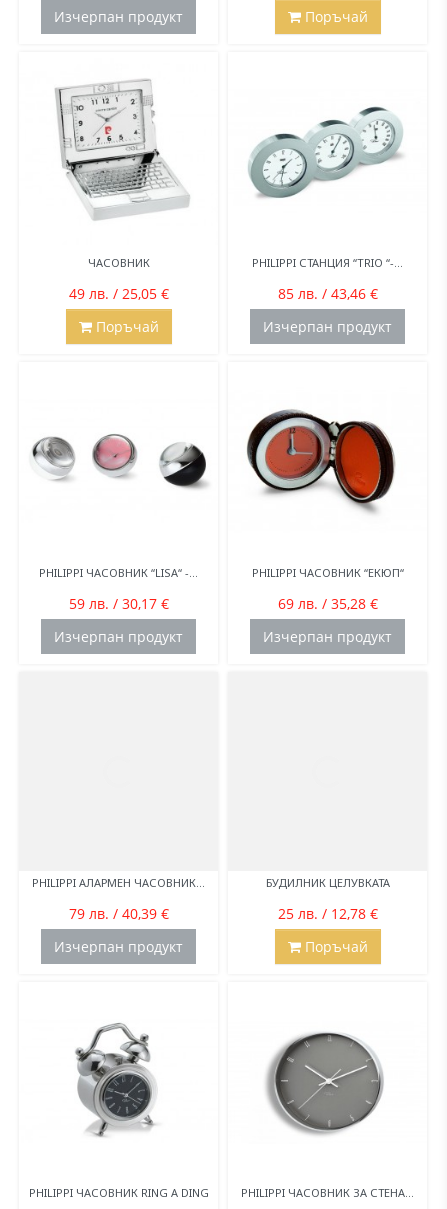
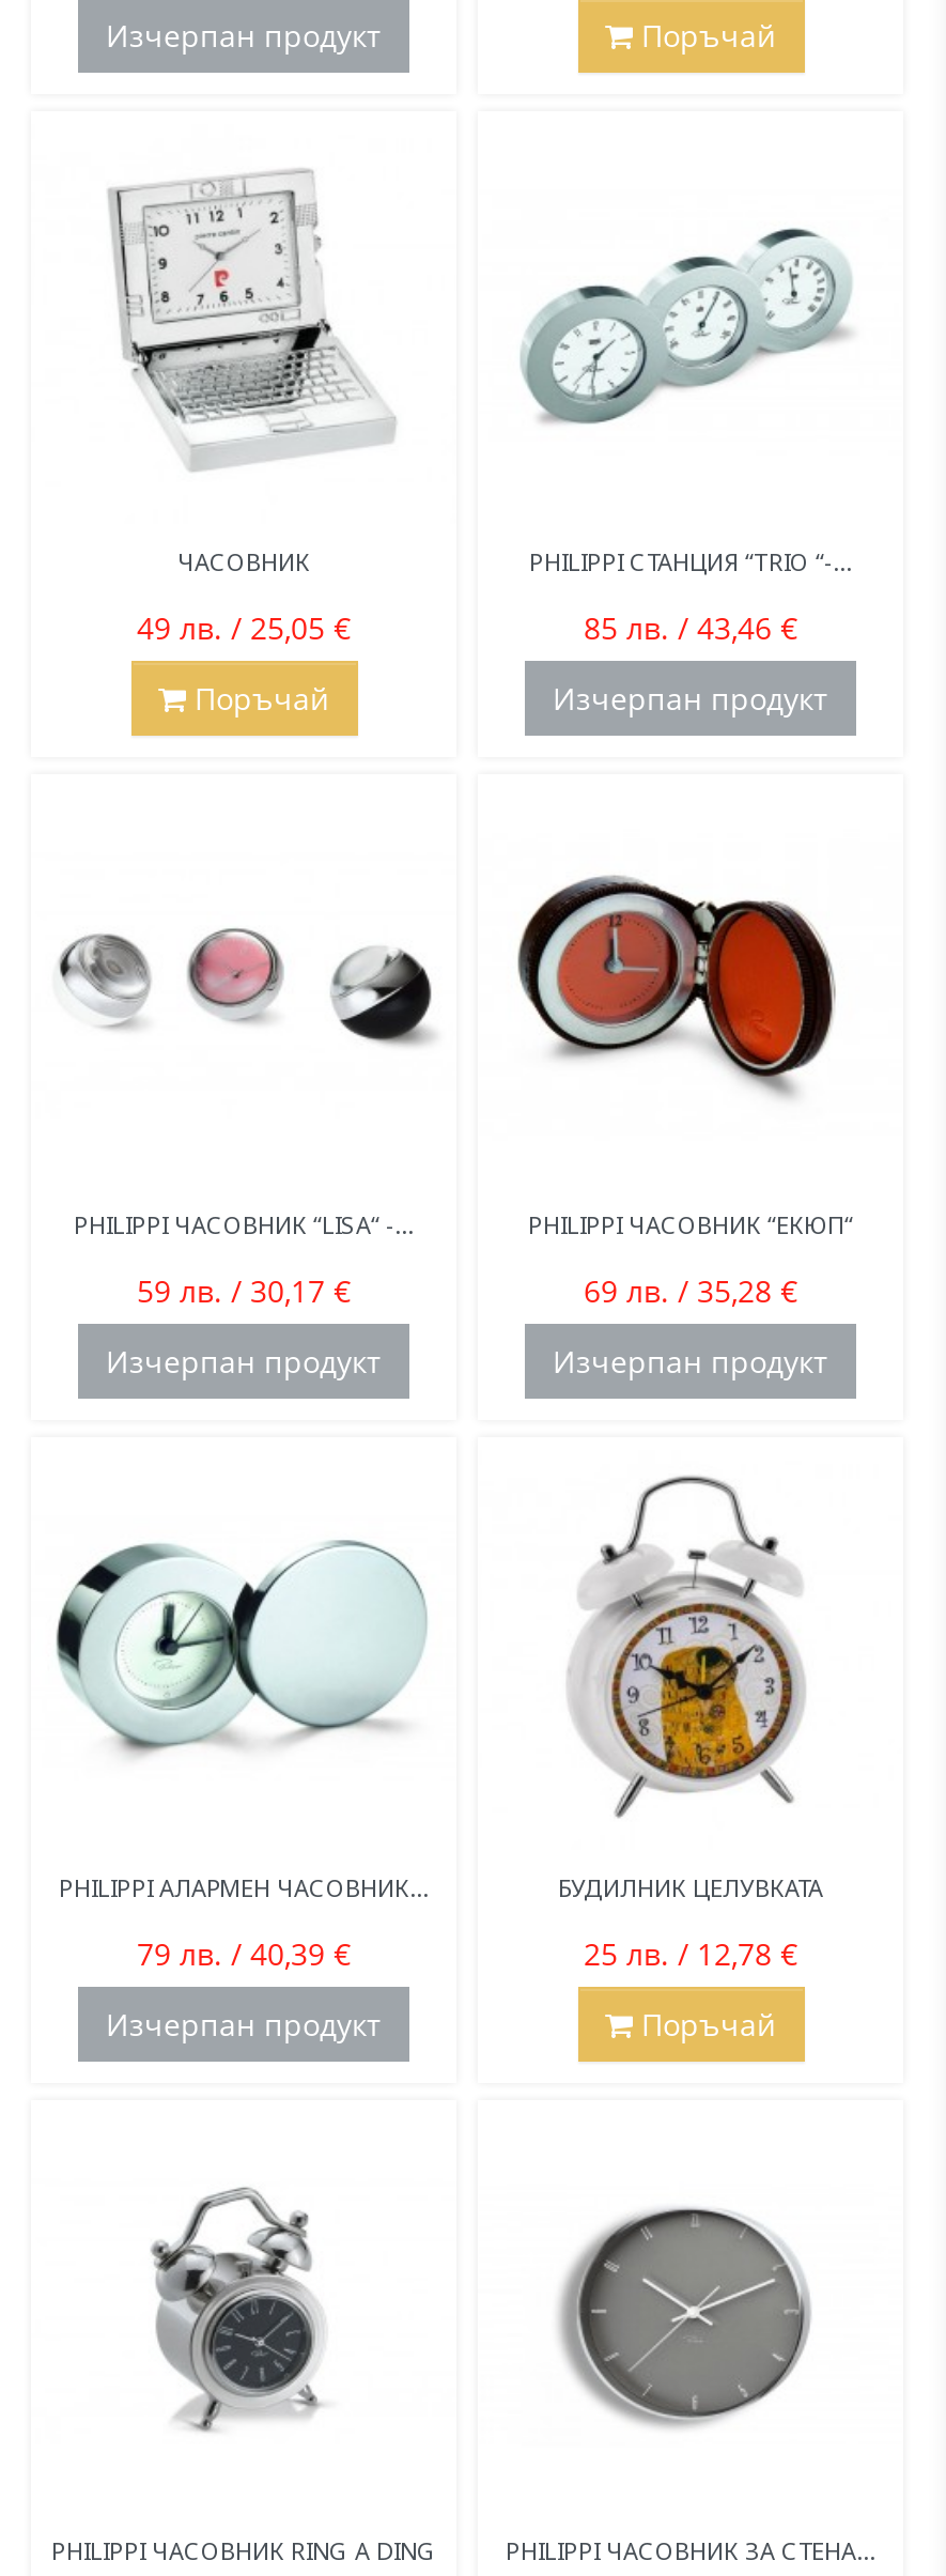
+ [image]

+ [image]
